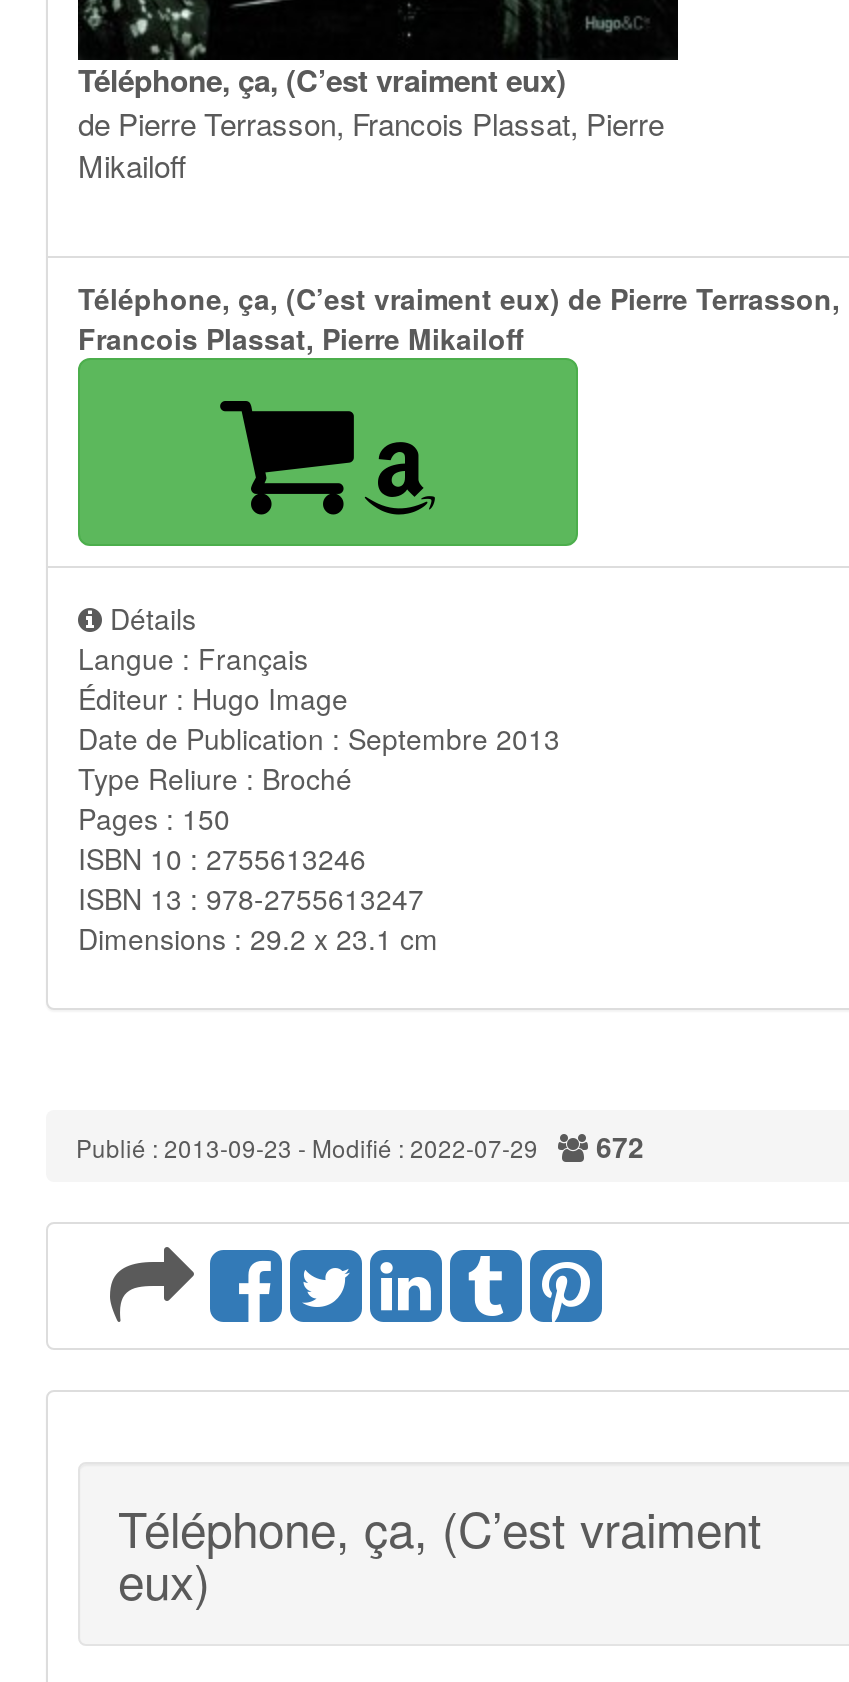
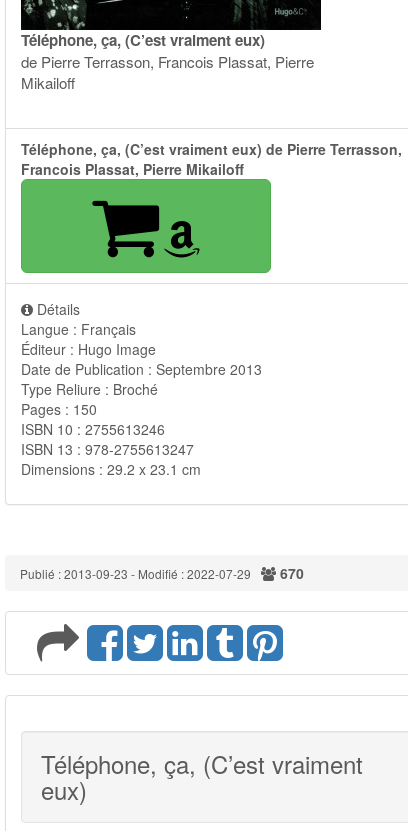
- Publié : 2013-09-23 - Modifié : 2022-07-29 672
+ Publié : 2013-09-23 - Modifié : 2022-07-29 670
